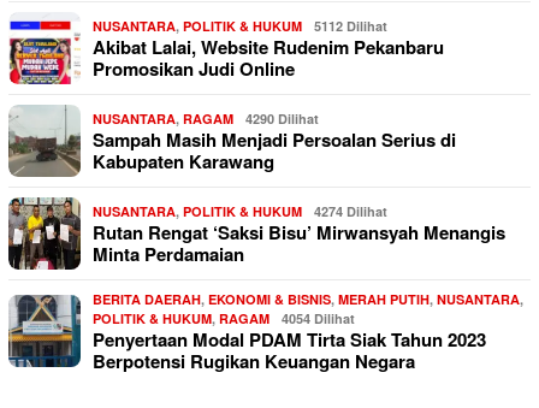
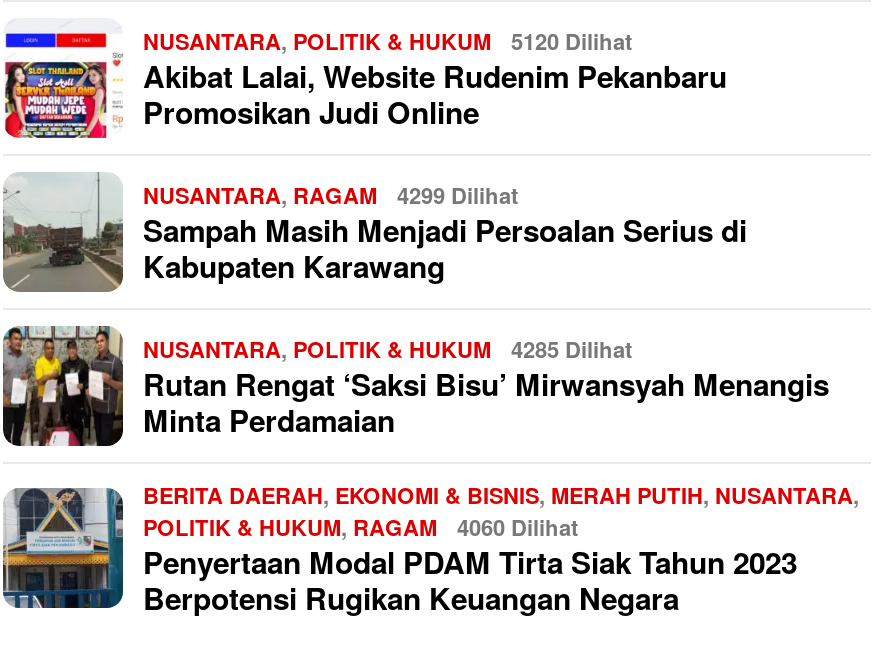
- NUSANTARA, POLITIK & HUKUM 5112 Dilihat
+ NUSANTARA, POLITIK & HUKUM 5120 Dilihat

- NUSANTARA, RAGAM 4290 Dilihat
+ NUSANTARA, RAGAM 4299 Dilihat

- NUSANTARA, POLITIK & HUKUM 4274 Dilihat
+ NUSANTARA, POLITIK & HUKUM 4285 Dilihat

- POLITIK & HUKUM, RAGAM 4054 Dilihat
+ POLITIK & HUKUM, RAGAM 4060 Dilihat
